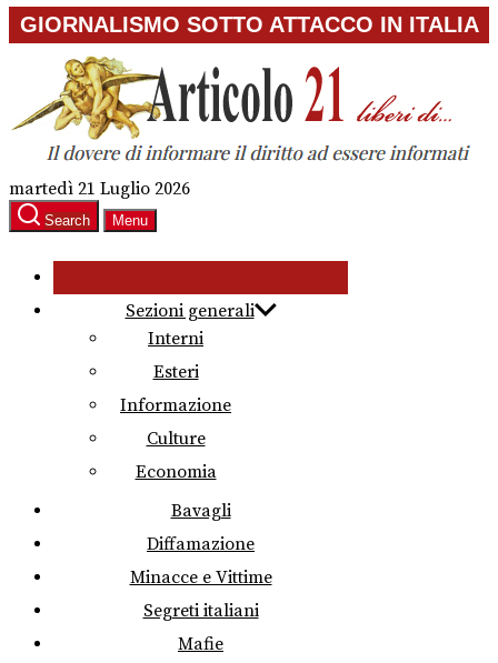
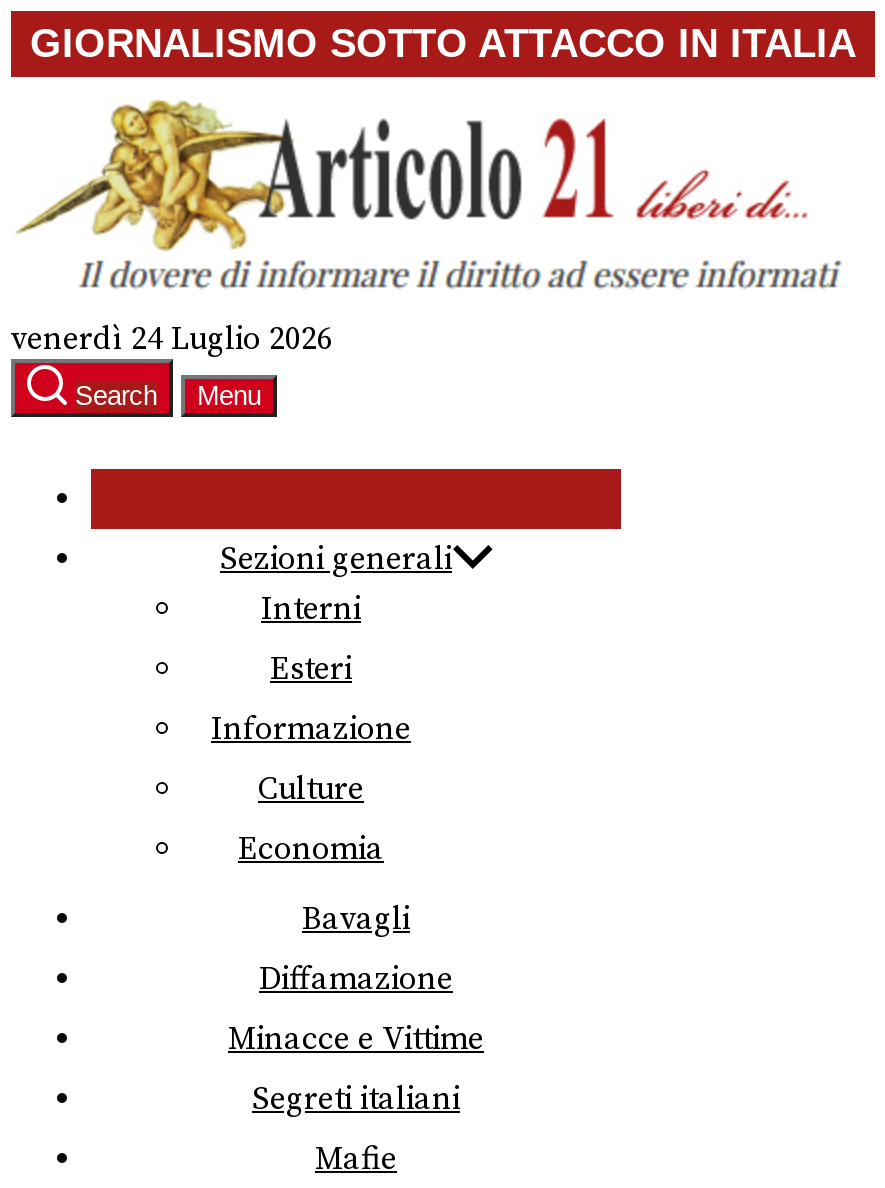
- martedì 21 Luglio 2026
+ venerdì 24 Luglio 2026
